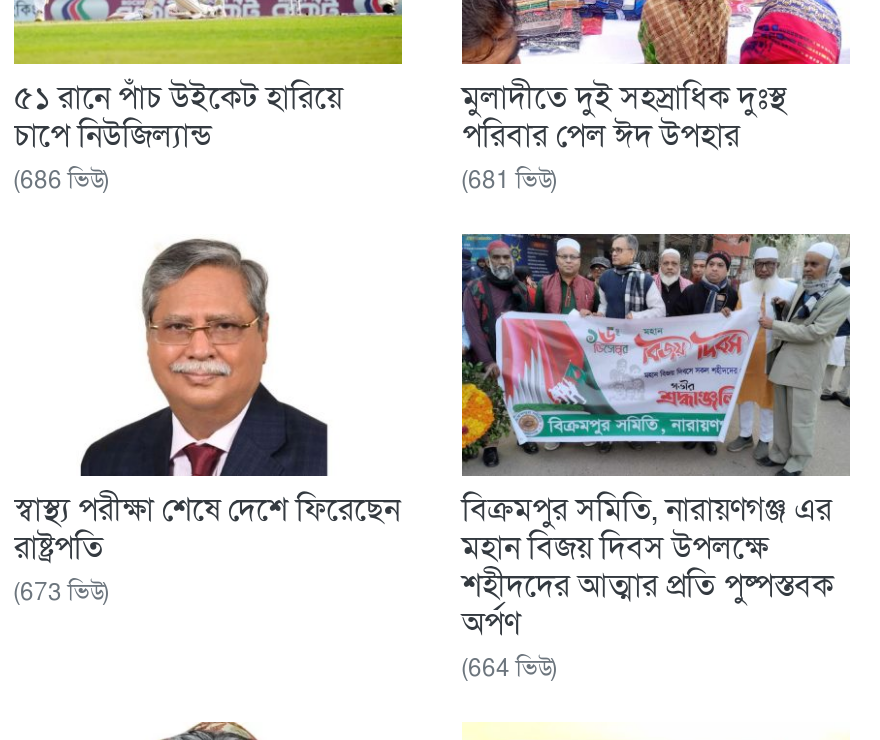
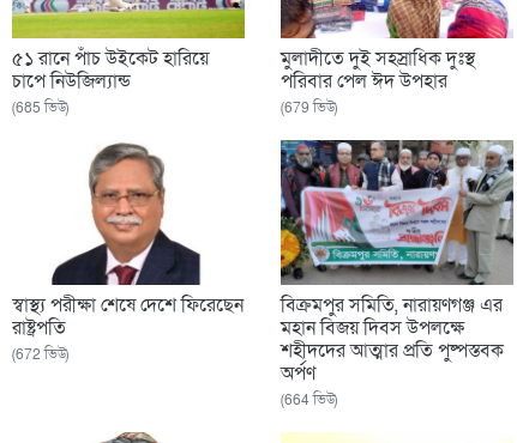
- (686 ভিউ)
+ (685 ভিউ)

- (681 ভিউ)
+ (679 ভিউ)

- (673 ভিউ)
+ (672 ভিউ)
